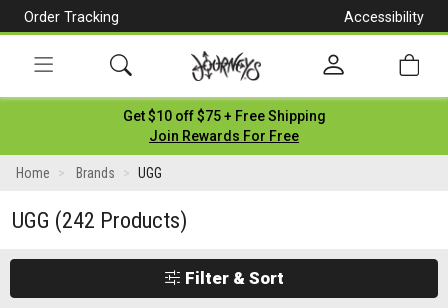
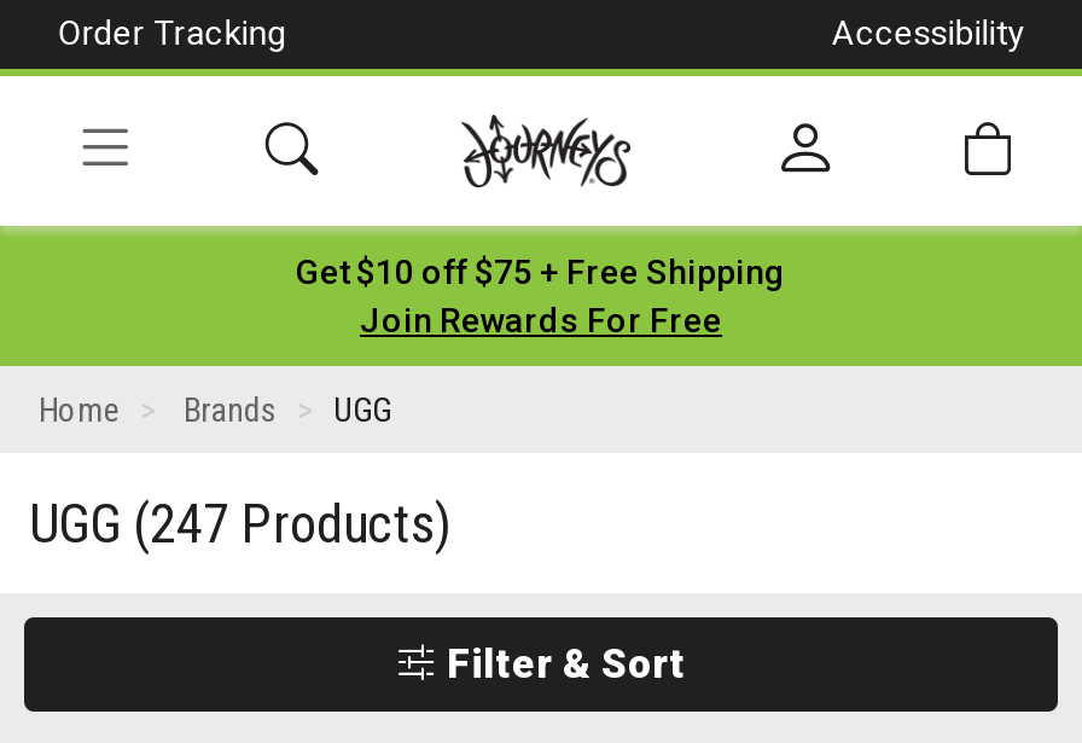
- UGG (242 Products)
+ UGG (247 Products)
